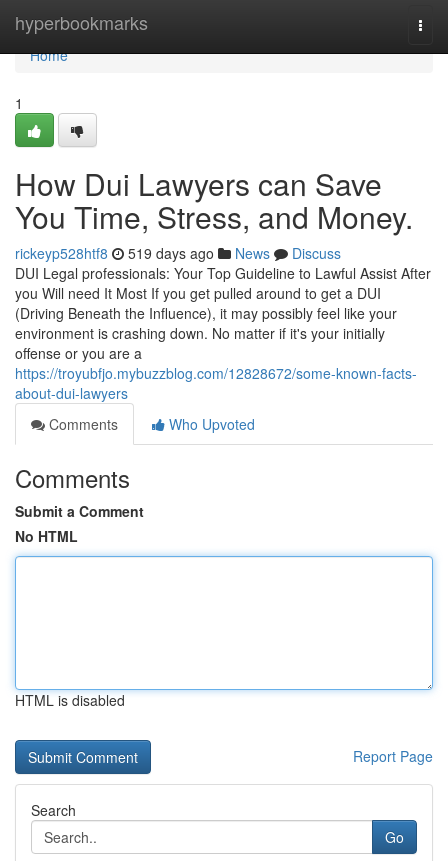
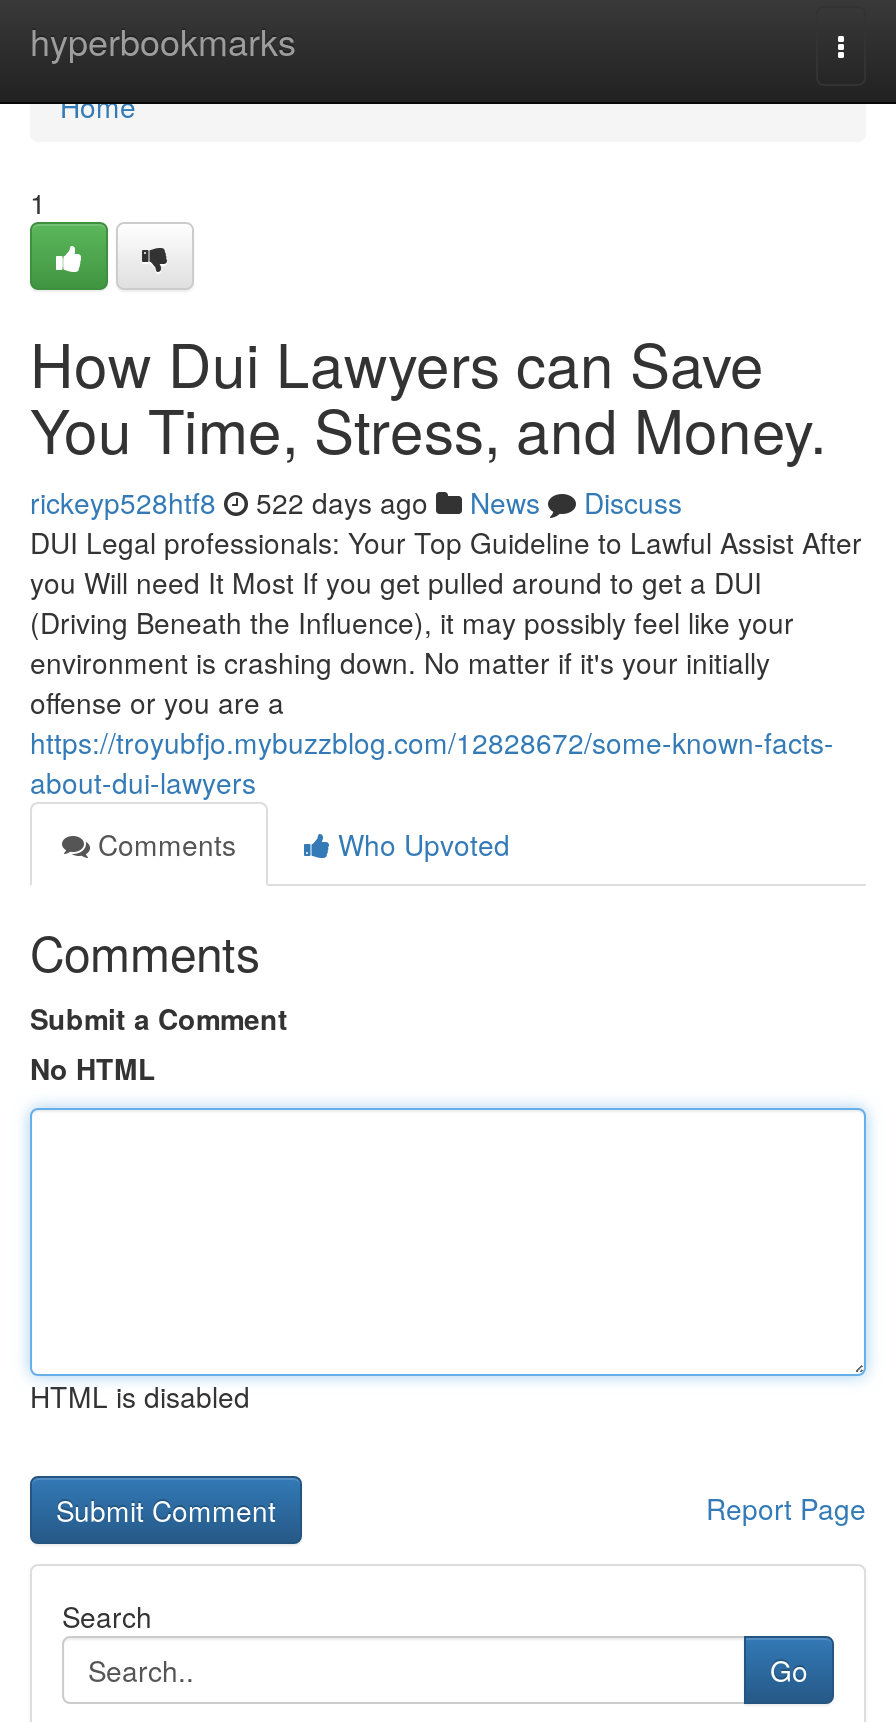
- rickeyp528htf8 519 days ago News Discuss
+ rickeyp528htf8 522 days ago News Discuss
